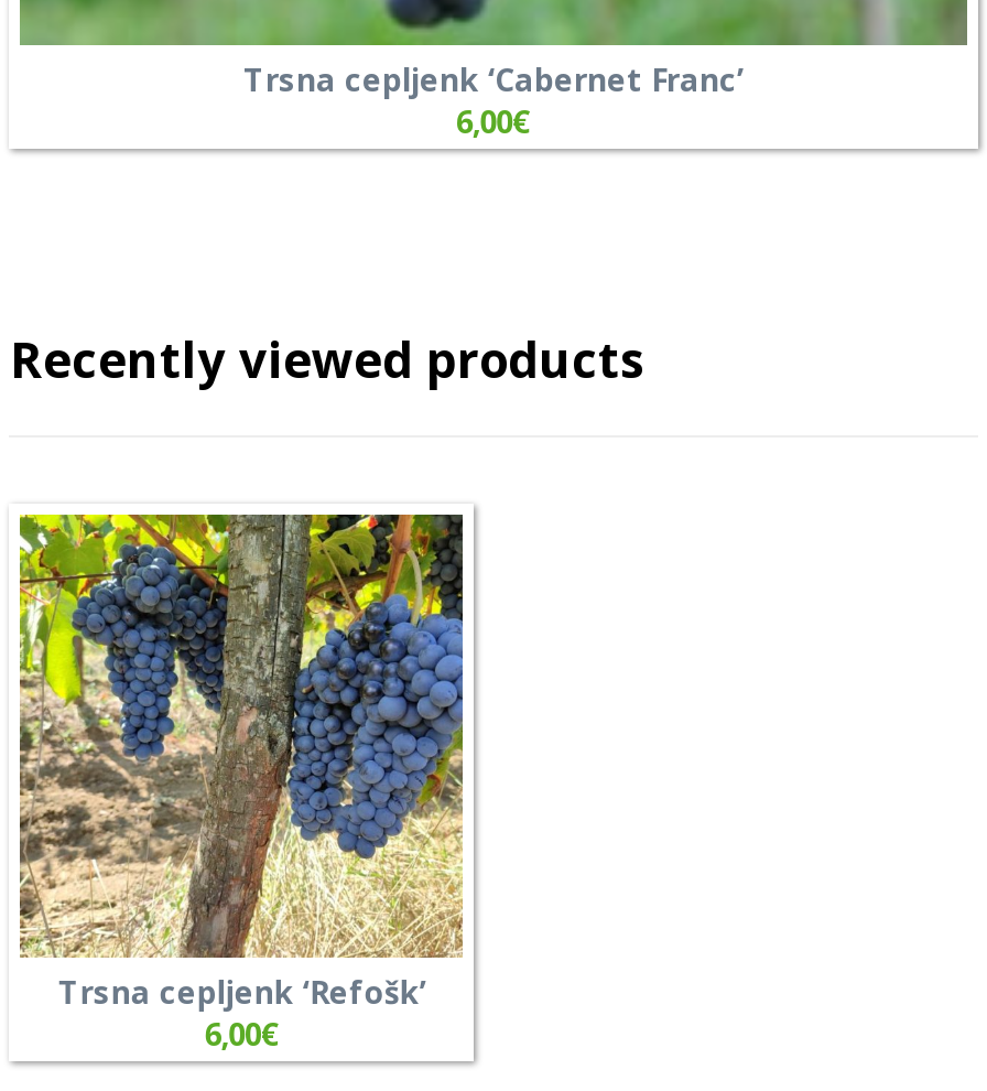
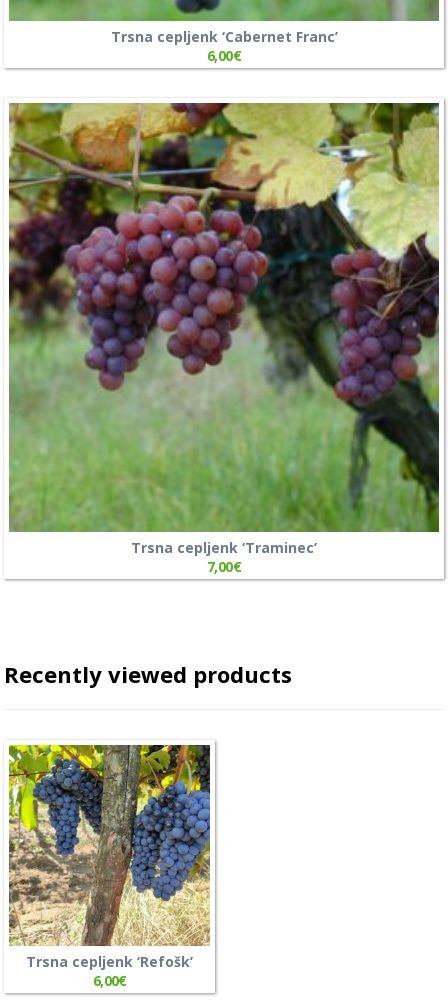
+ [image]
+ Trsna cepljenk ‘Traminec’
+ 7,00€
